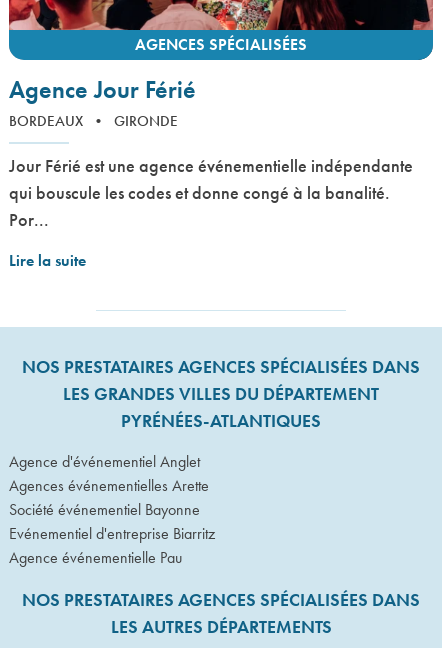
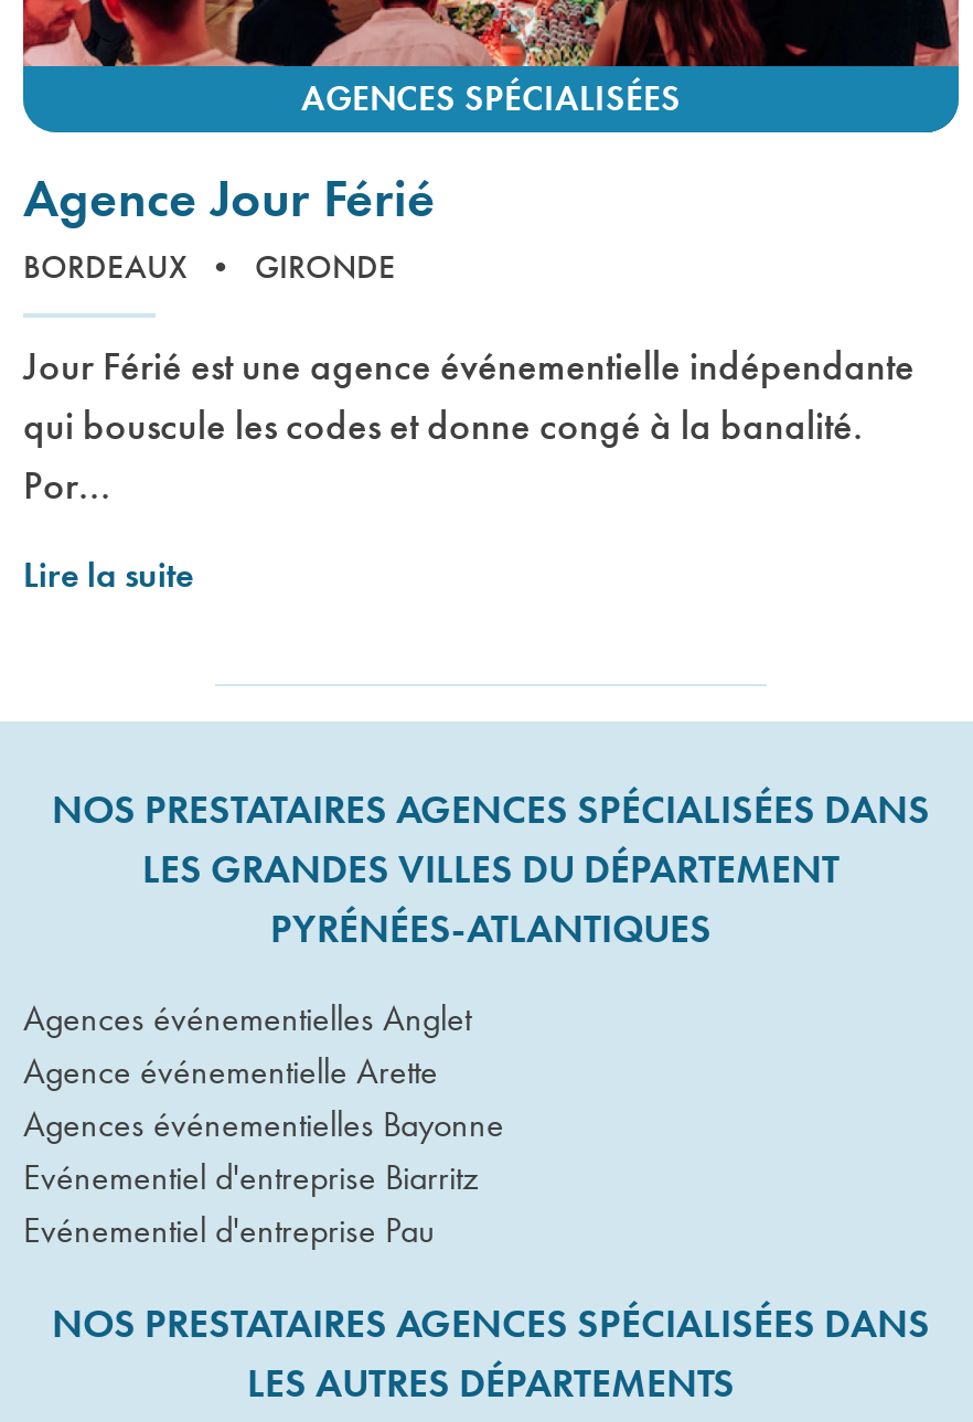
- Agence d'événementiel Anglet
+ Agences événementielles Anglet

- Agences événementielles Arette
+ Agence événementielle Arette

- Société événementiel Bayonne
+ Agences événementielles Bayonne

- Agence événementielle Pau
+ Evénementiel d'entreprise Pau
